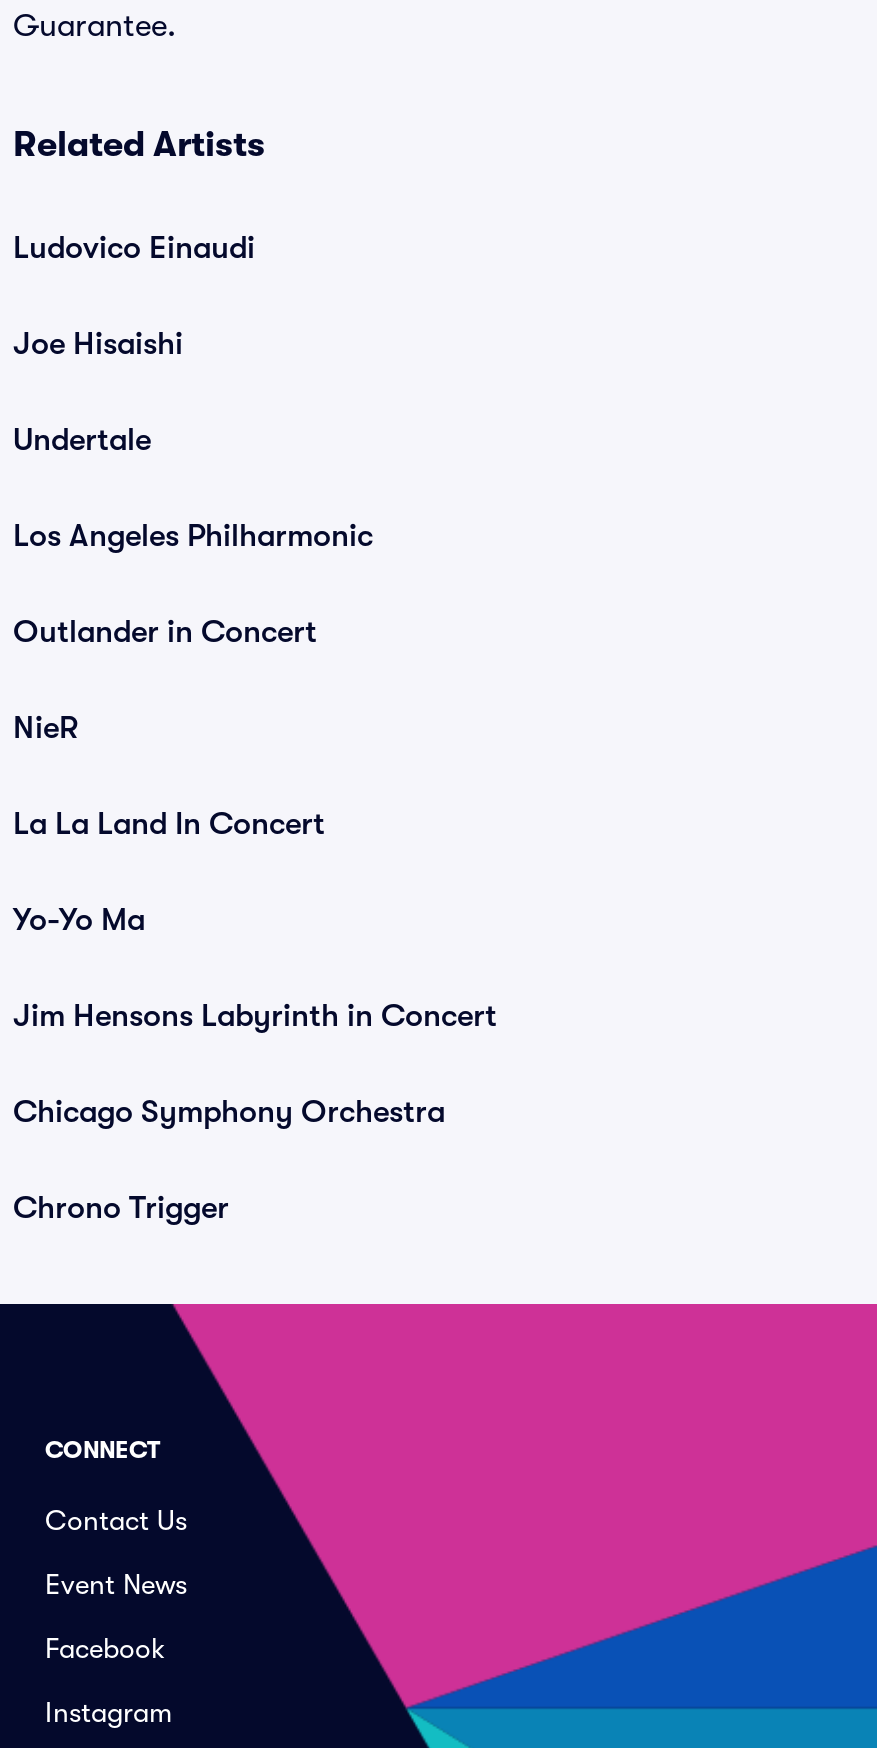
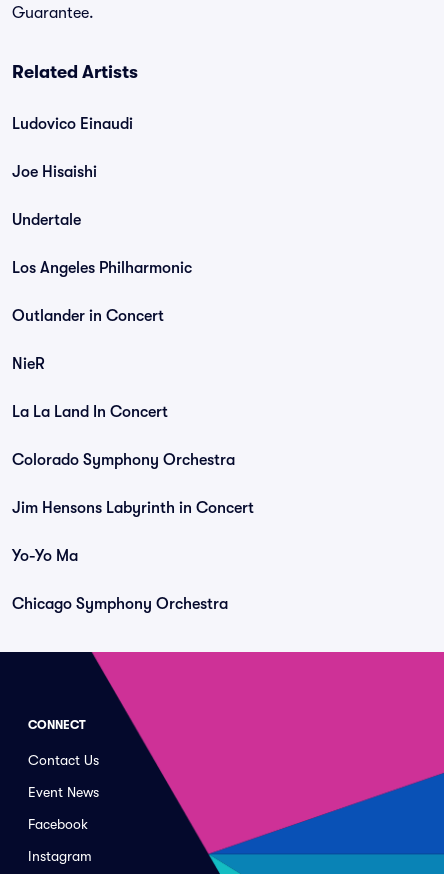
+ Colorado Symphony Orchestra

moved down: Yo-Yo Ma

moved down: Chicago Symphony Orchestra

- Chrono Trigger
